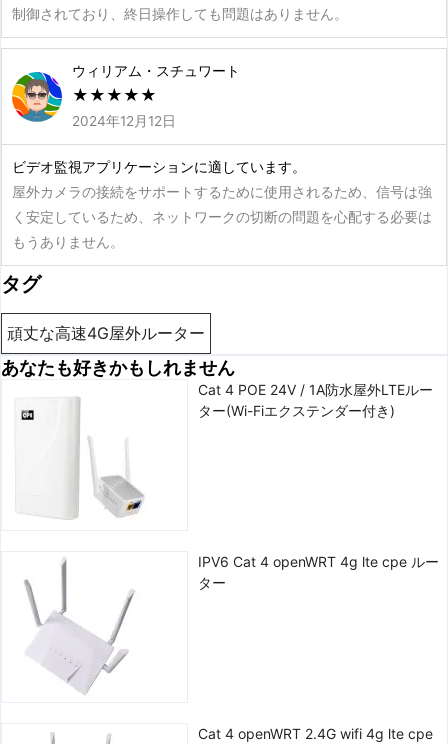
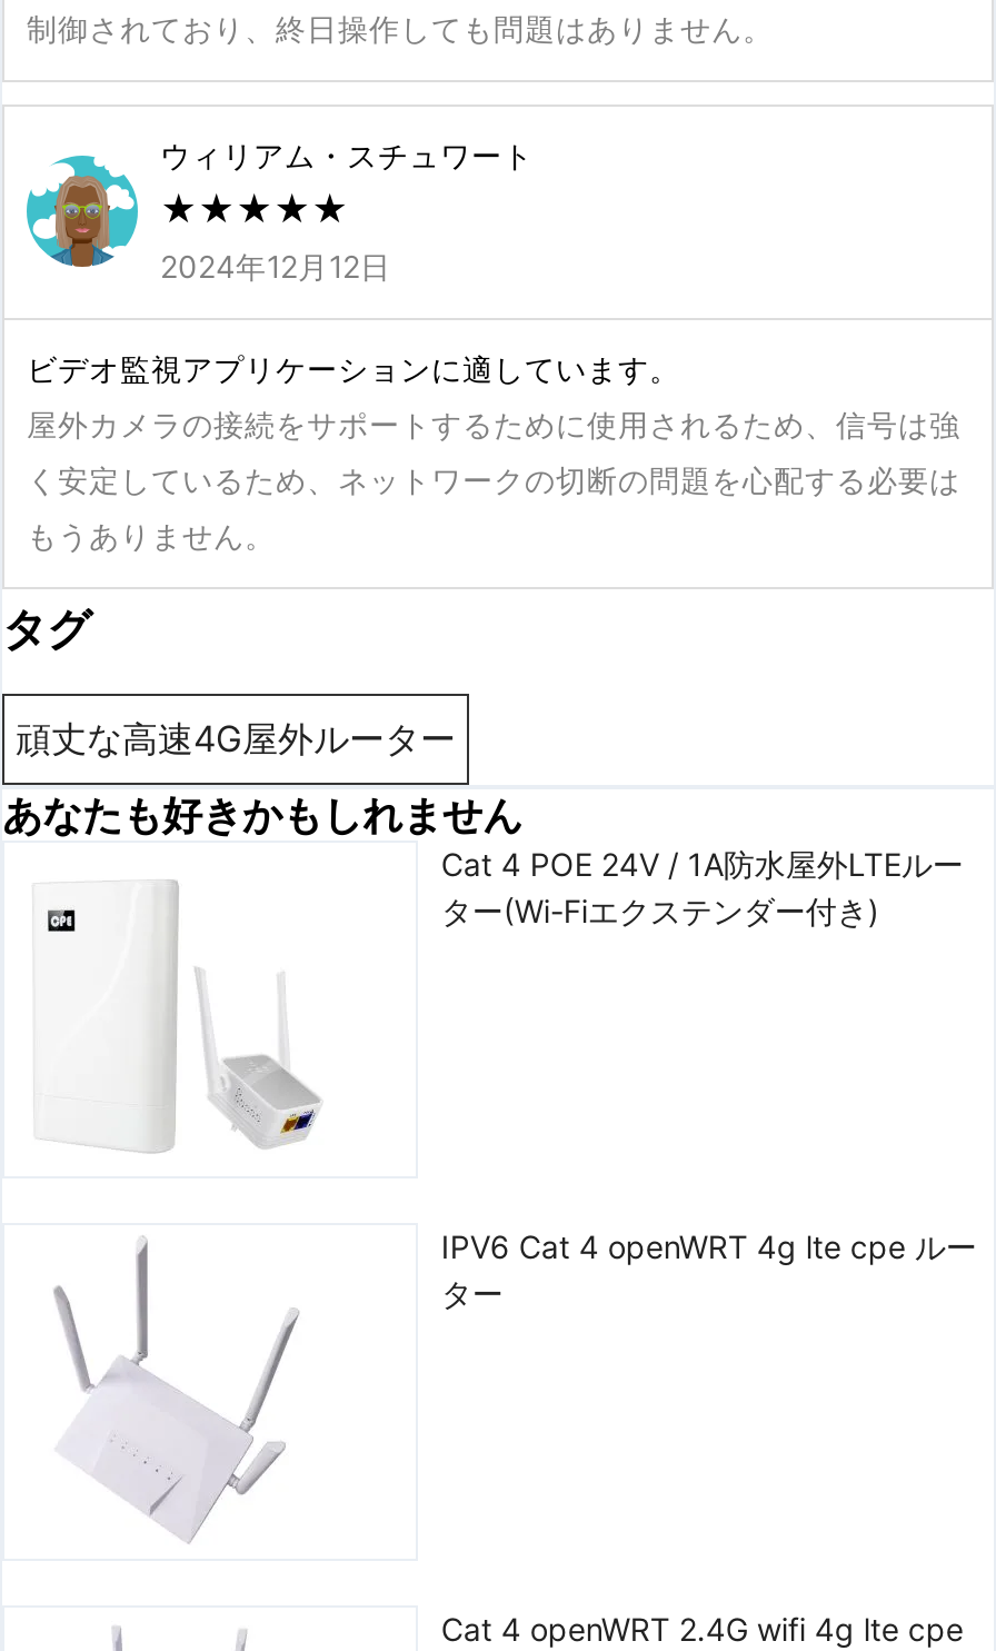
- [image]
+ [image]
